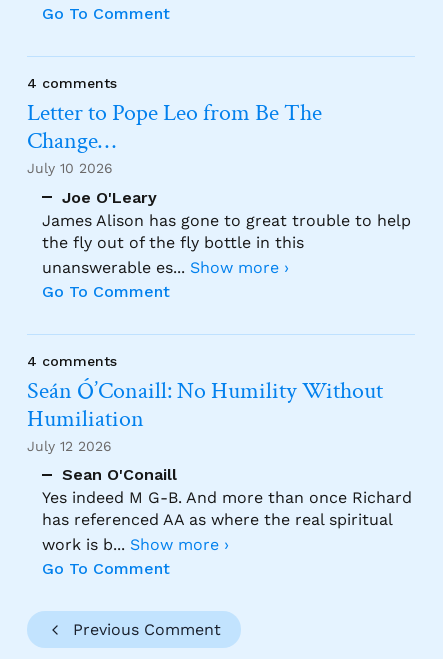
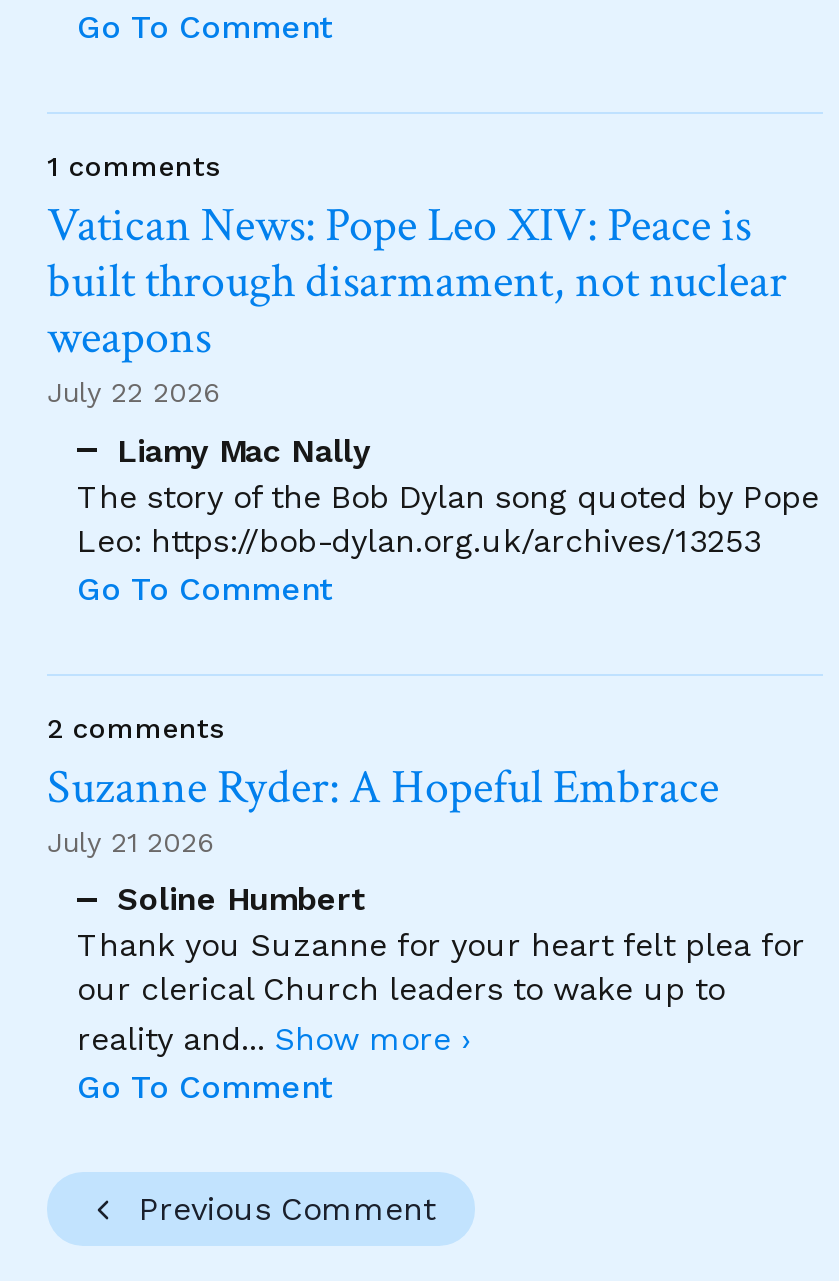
- 4 comments
- Letter to Pope Leo from Be The
- Change…
- July 10 2026
+ 1 comments
+ Vatican News: Pope Leo XIV: Peace is
+ built through disarmament, not nuclear
+ weapons
+ July 22 2026

- Joe O'Leary
- James Alison has gone to great trouble to help
- the fly out of the fly bottle in this
- unanswerable es... Show more ›
+ Liamy Mac Nally
+ The story of the Bob Dylan song quoted by Pope
+ Leo: https://bob-dylan.org.uk/archives/13253

- 4 comments
- Seán Ó’Conaill: No Humility Without
- Humiliation
- July 12 2026
+ 2 comments
+ Suzanne Ryder: A Hopeful Embrace
+ July 21 2026

- Sean O'Conaill
- Yes indeed M G-B. And more than once Richard
- has referenced AA as where the real spiritual
- work is b... Show more ›
+ Soline Humbert
+ Thank you Suzanne for your heart felt plea for
+ our clerical Church leaders to wake up to
+ reality and... Show more ›
